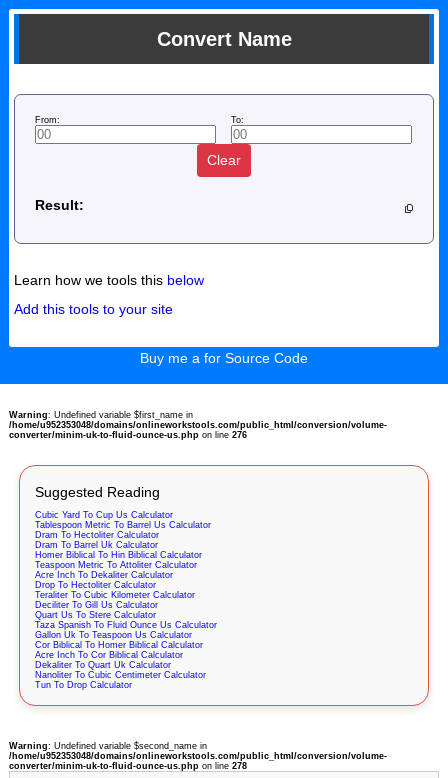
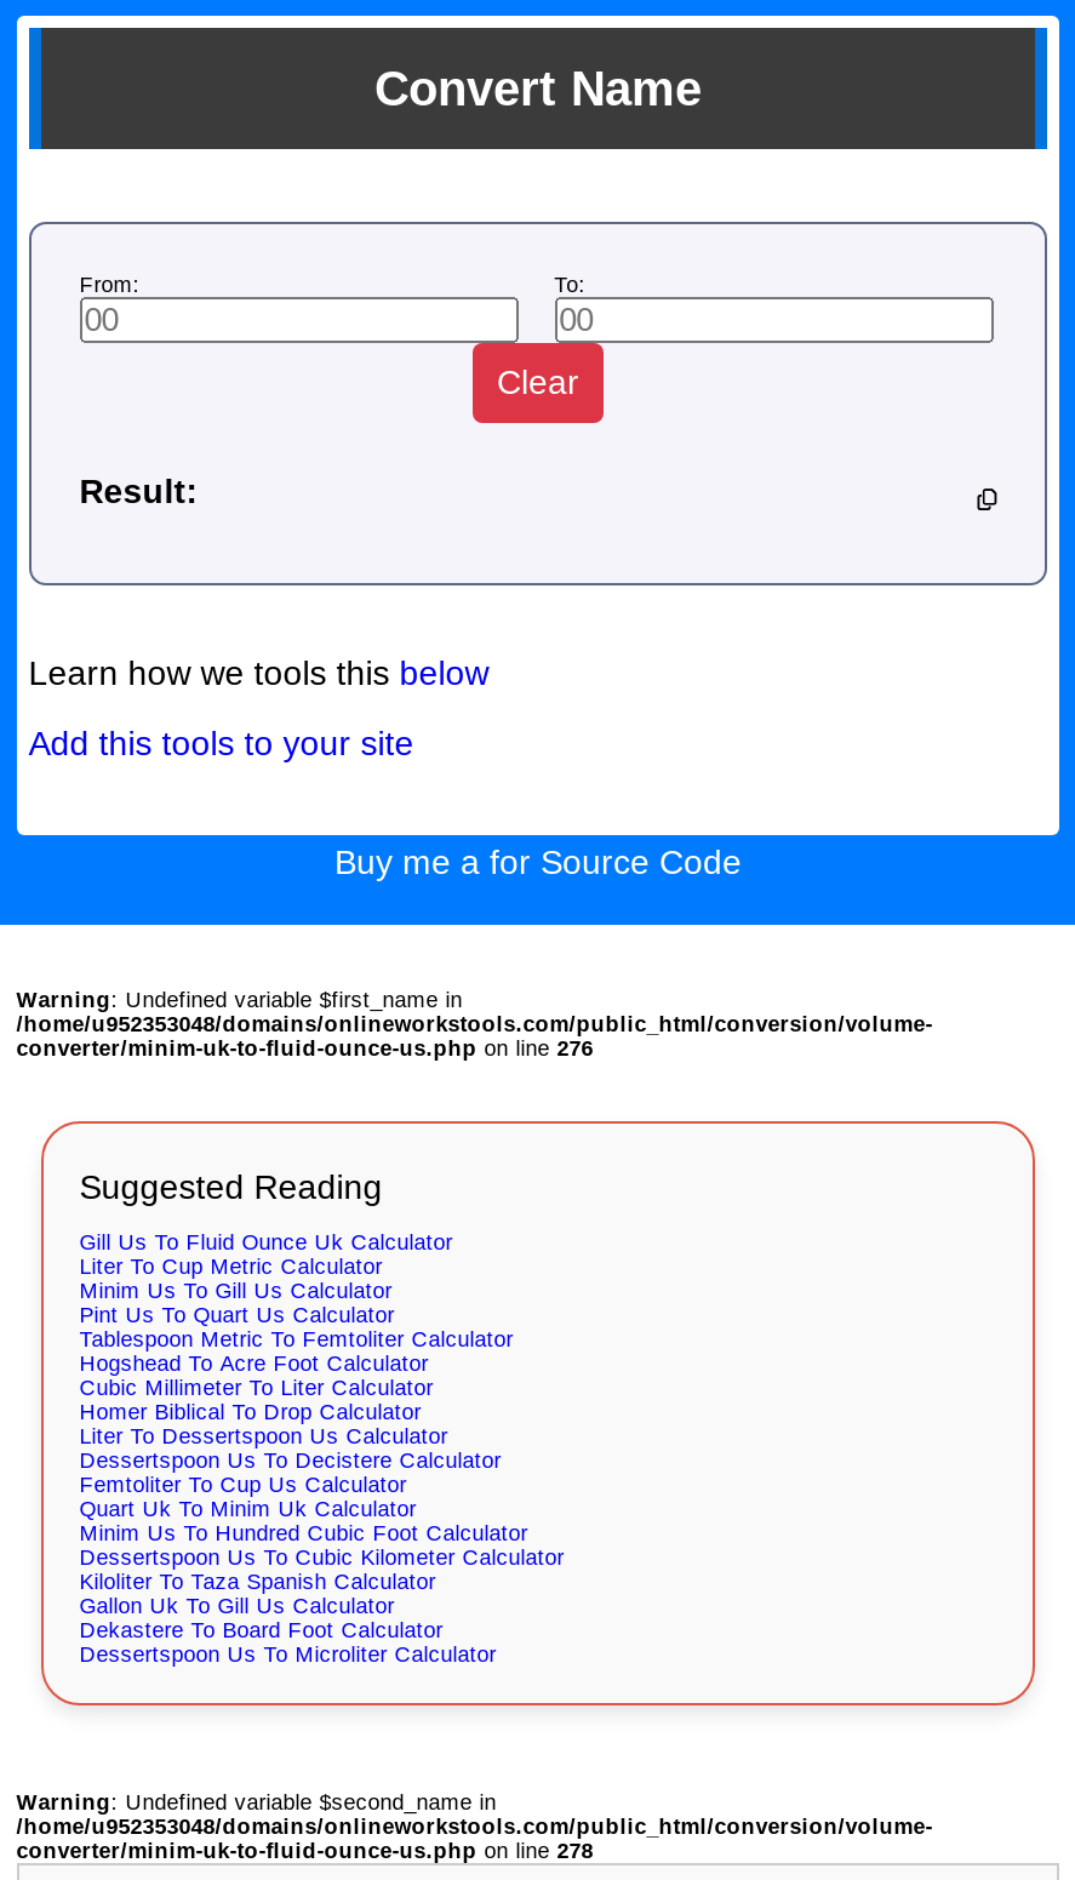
- Cubic Yard To Cup Us Calculator
- Tablespoon Metric To Barrel Us Calculator
- Dram To Hectoliter Calculator
- Dram To Barrel Uk Calculator
- Homer Biblical To Hin Biblical Calculator
- Teaspoon Metric To Attoliter Calculator
- Acre Inch To Dekaliter Calculator
- Drop To Hectoliter Calculator
- Teraliter To Cubic Kilometer Calculator
- Deciliter To Gill Us Calculator
- Quart Us To Stere Calculator
- Taza Spanish To Fluid Ounce Us Calculator
- Gallon Uk To Teaspoon Us Calculator
- Cor Biblical To Homer Biblical Calculator
- Acre Inch To Cor Biblical Calculator
- Dekaliter To Quart Uk Calculator
- Nanoliter To Cubic Centimeter Calculator
- Tun To Drop Calculator
+ Gill Us To Fluid Ounce Uk Calculator
+ Liter To Cup Metric Calculator
+ Minim Us To Gill Us Calculator
+ Pint Us To Quart Us Calculator
+ Tablespoon Metric To Femtoliter Calculator
+ Hogshead To Acre Foot Calculator
+ Cubic Millimeter To Liter Calculator
+ Homer Biblical To Drop Calculator
+ Liter To Dessertspoon Us Calculator
+ Dessertspoon Us To Decistere Calculator
+ Femtoliter To Cup Us Calculator
+ Quart Uk To Minim Uk Calculator
+ Minim Us To Hundred Cubic Foot Calculator
+ Dessertspoon Us To Cubic Kilometer Calculator
+ Kiloliter To Taza Spanish Calculator
+ Gallon Uk To Gill Us Calculator
+ Dekastere To Board Foot Calculator
+ Dessertspoon Us To Microliter Calculator
